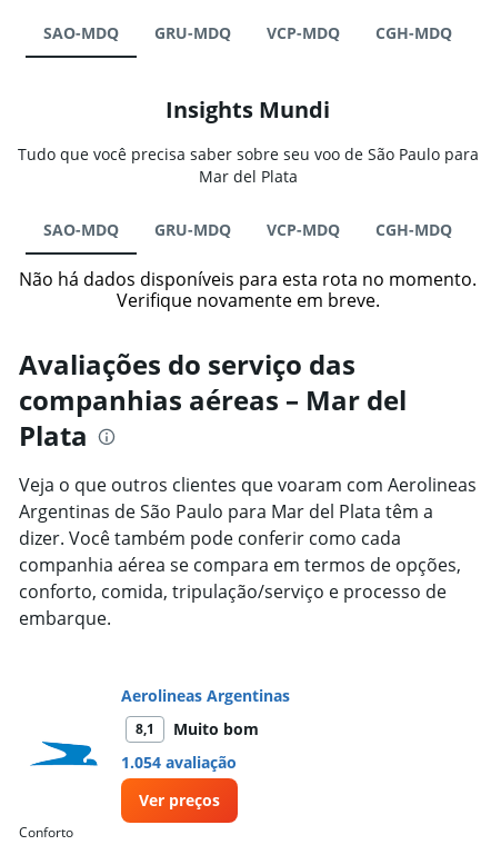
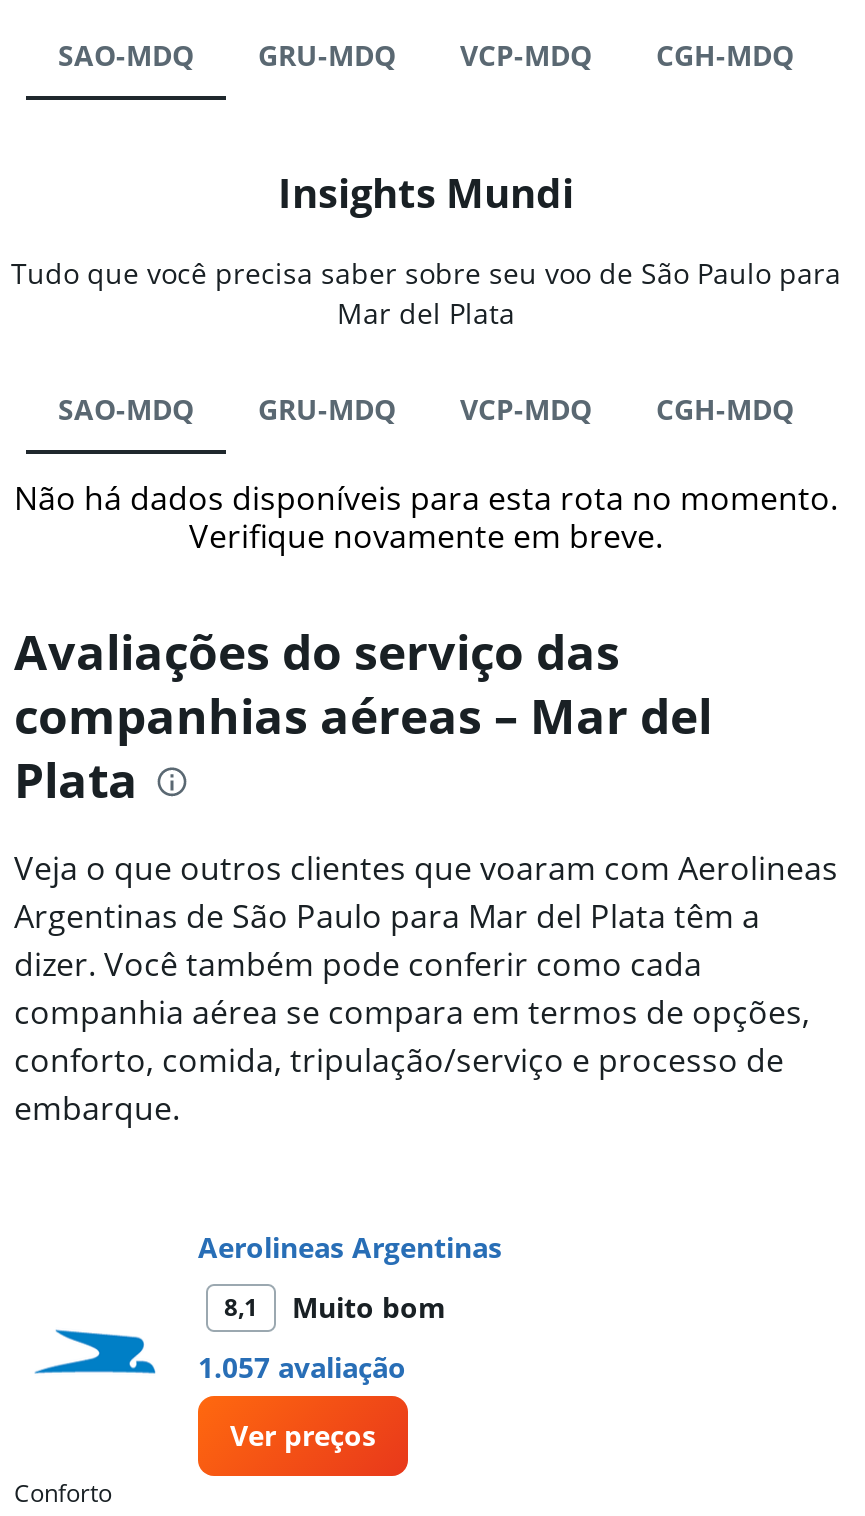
- 1.054 avaliação
+ 1.057 avaliação
